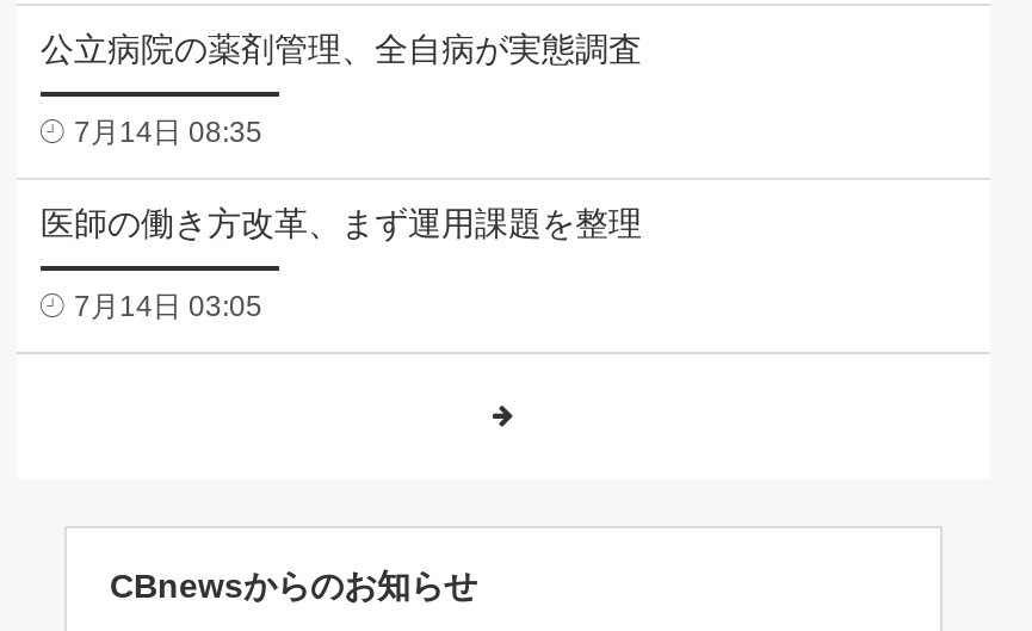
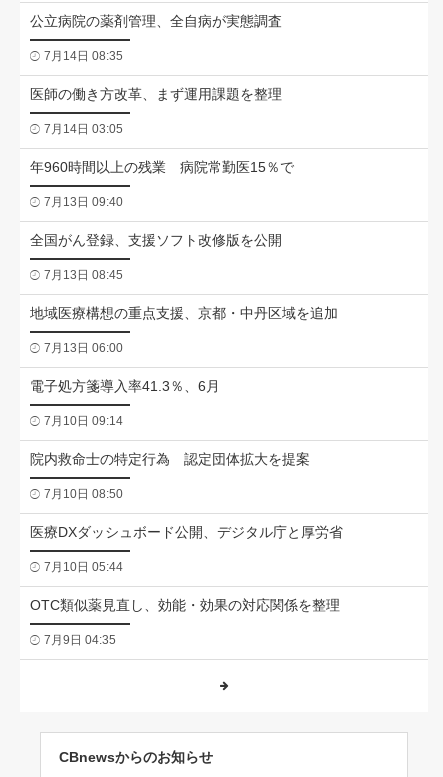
+ 年960時間以上の残業 病院常勤医15％で
+ 7月13日 09:40
+ 全国がん登録、支援ソフト改修版を公開
+ 7月13日 08:45
+ 地域医療構想の重点支援、京都・中丹区域を追加
+ 7月13日 06:00
+ 電子処方箋導入率41.3％、6月
+ 7月10日 09:14
+ 院内救命士の特定行為 認定団体拡大を提案
+ 7月10日 08:50
+ 医療DXダッシュボード公開、デジタル庁と厚労省
+ 7月10日 05:44
+ OTC類似薬見直し、効能・効果の対応関係を整理
+ 7月9日 04:35
